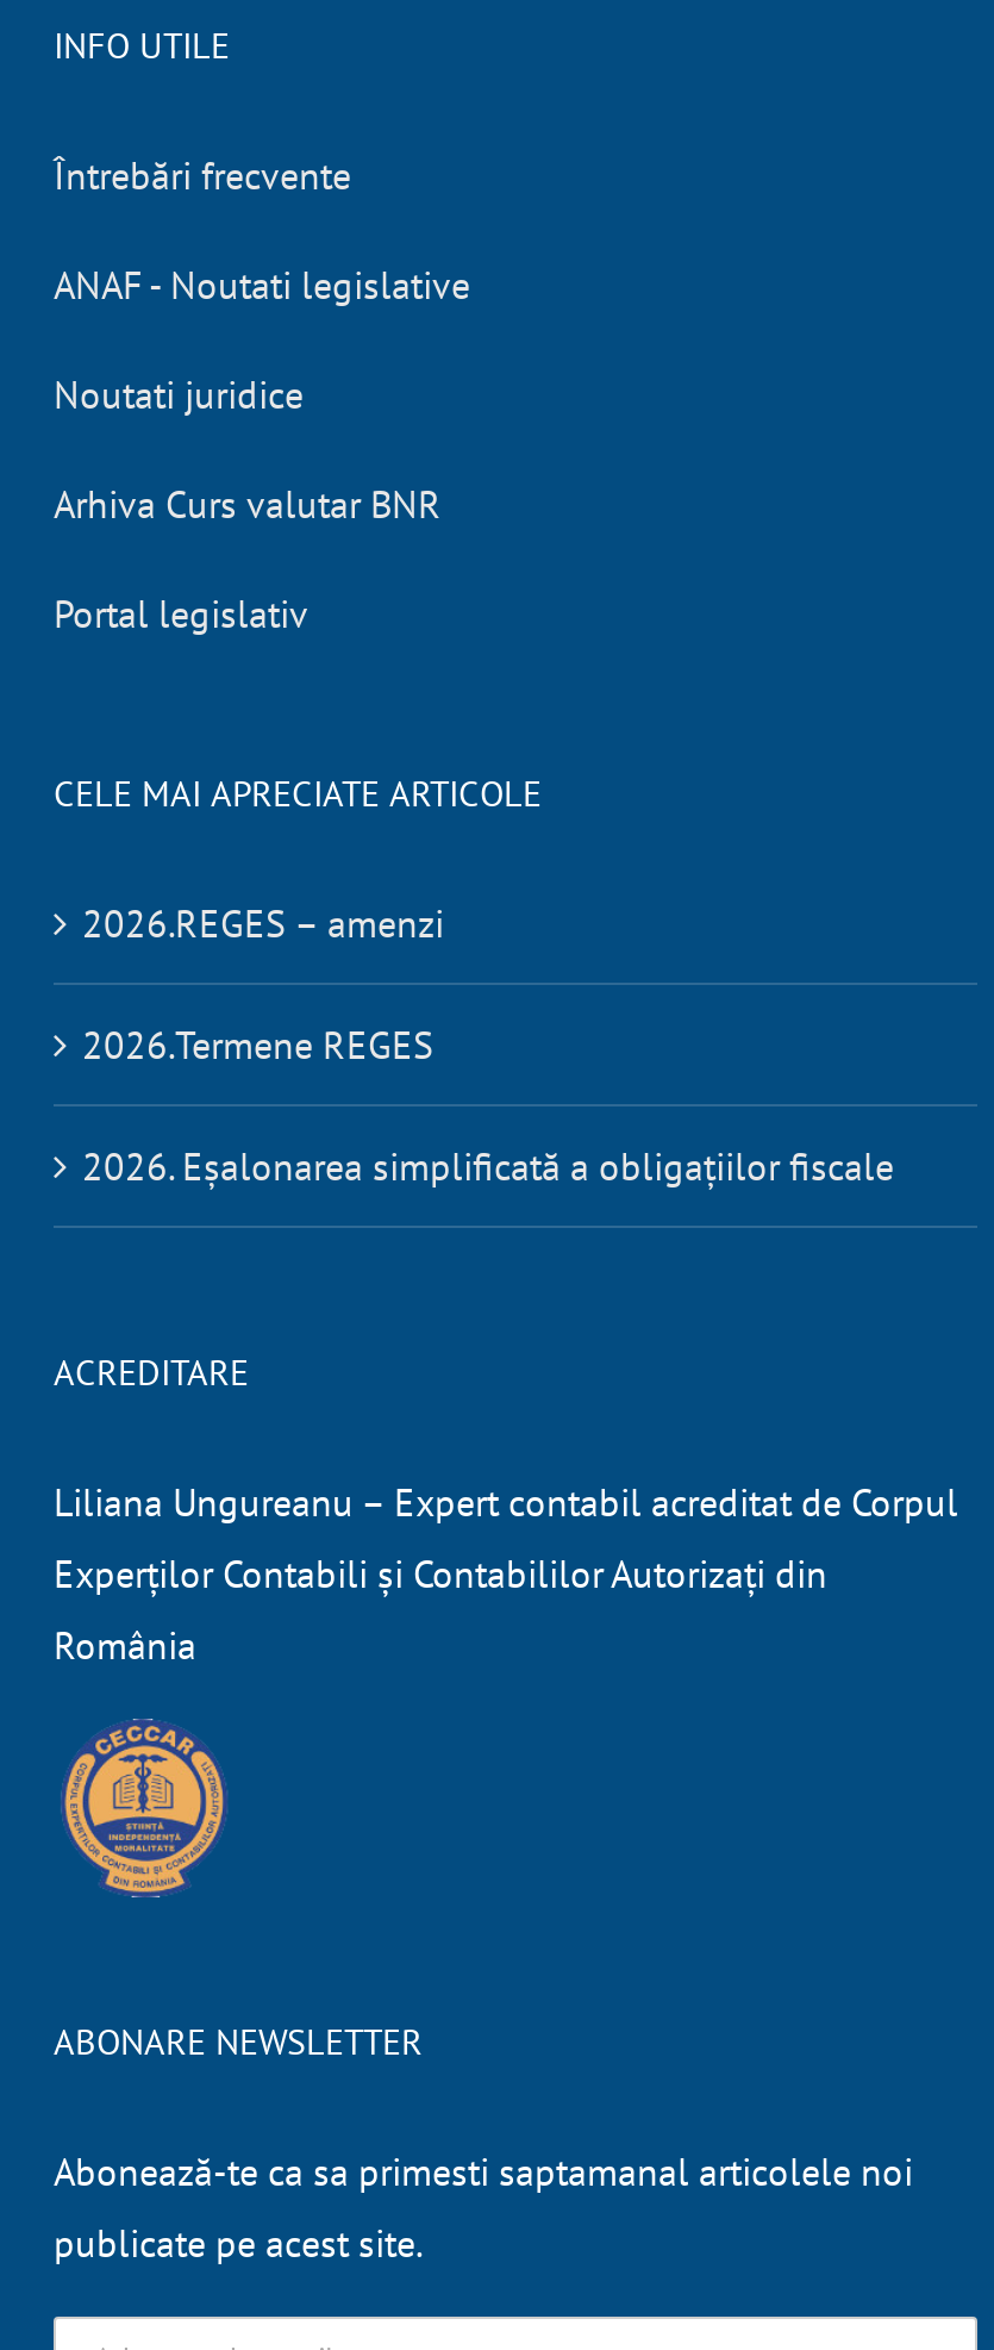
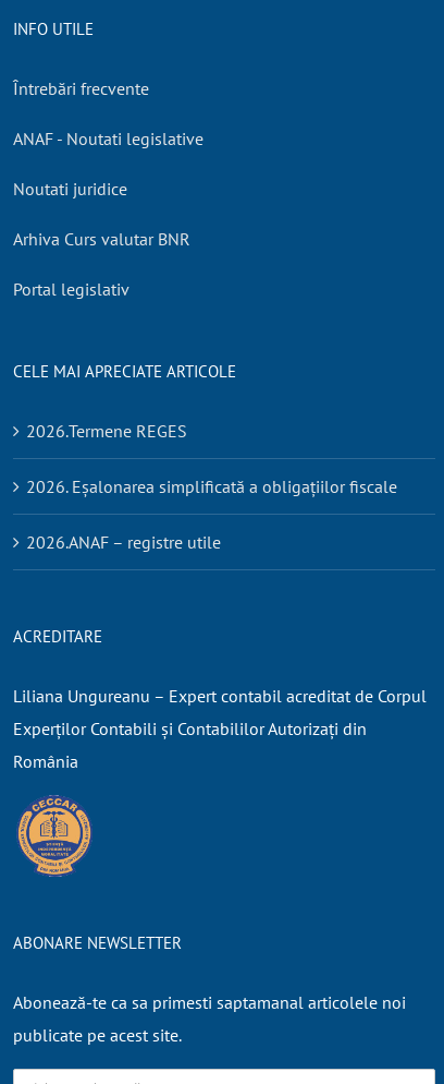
- 2026.REGES – amenzi

moved up: 2026.Termene REGES | 2026. Eșalonarea simplificată a obligațiilor fiscale

+ 2026.ANAF – registre utile
